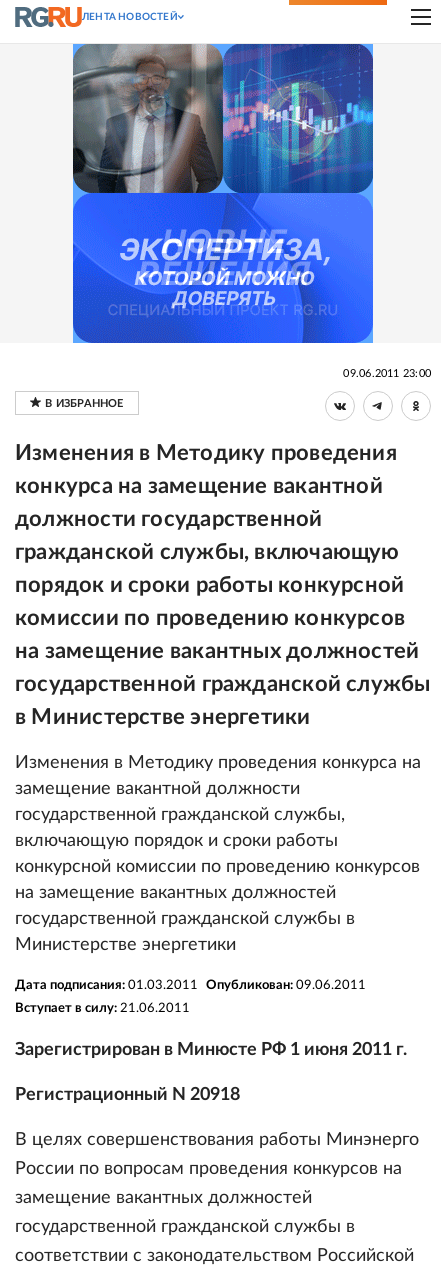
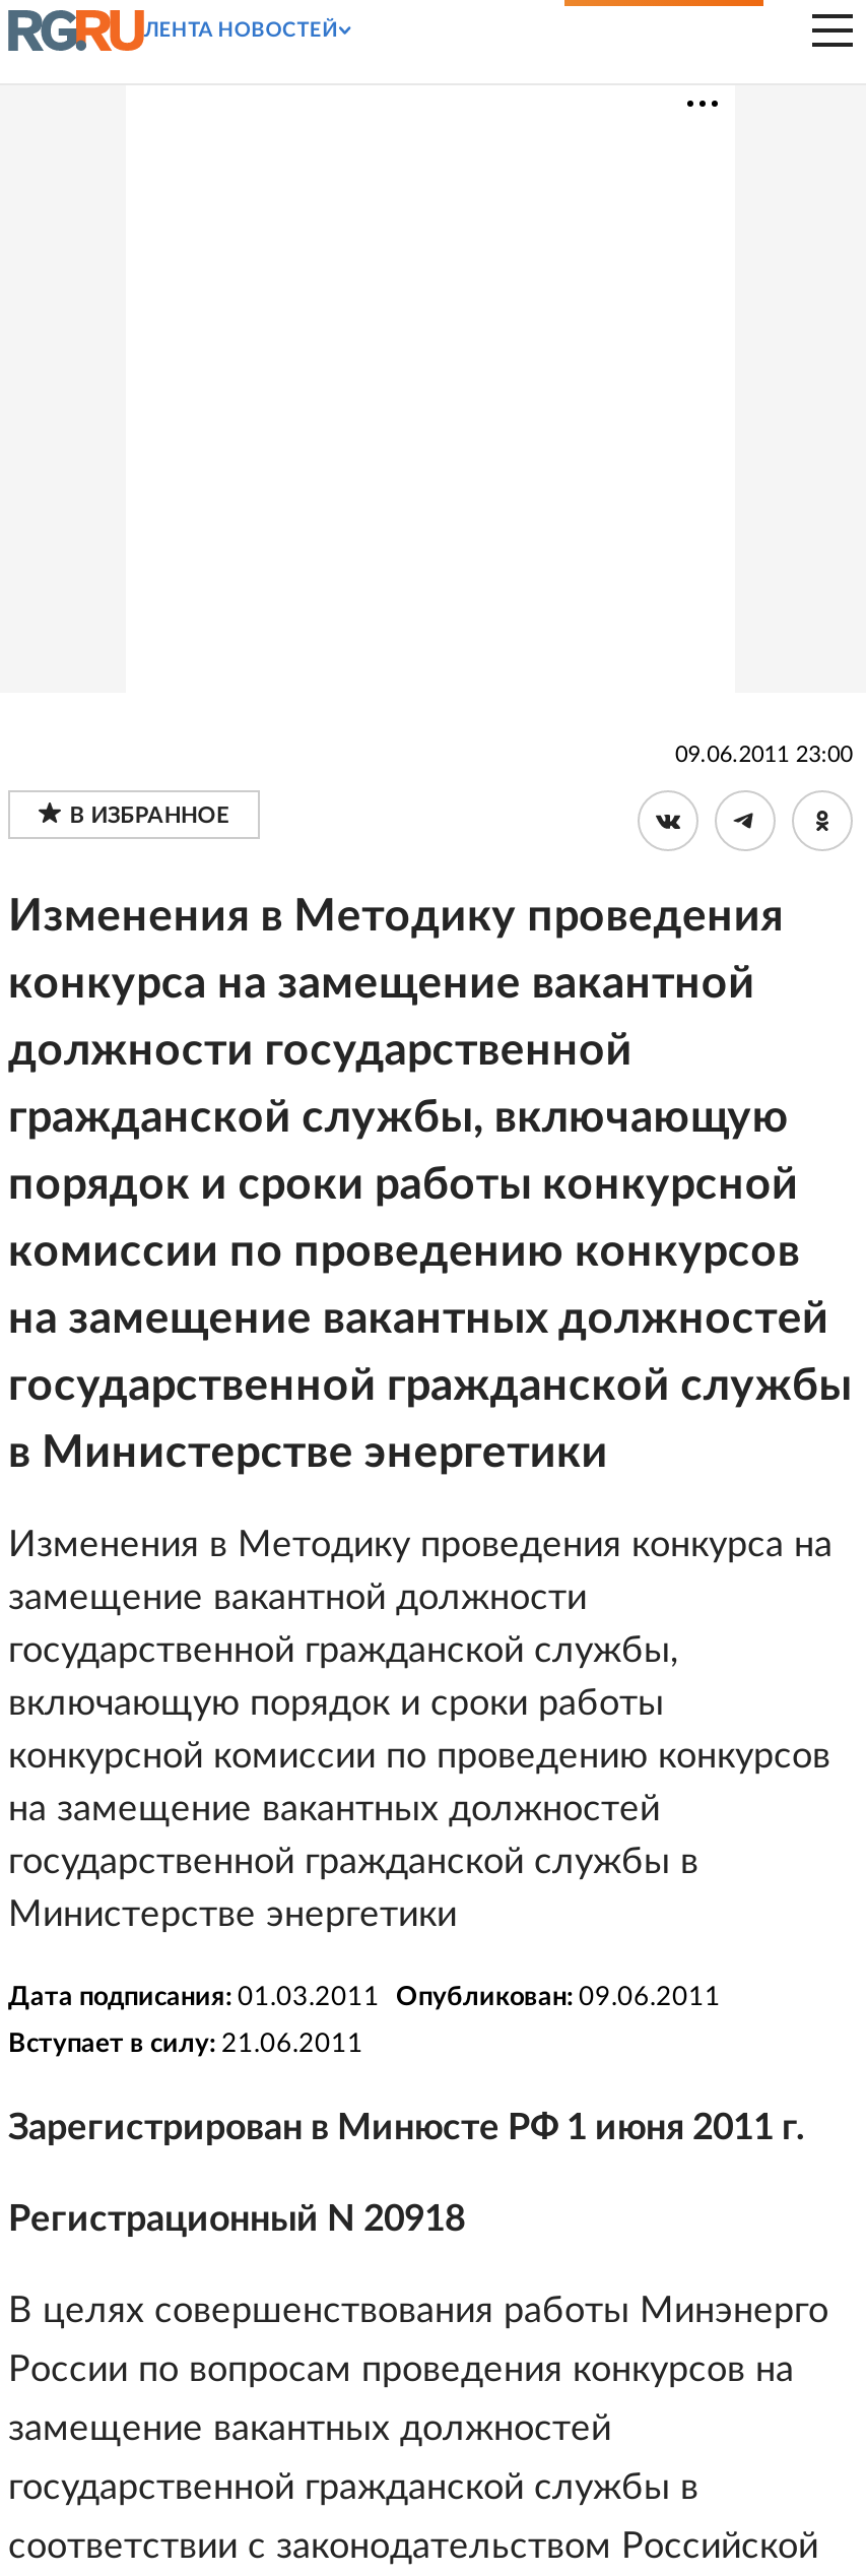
- [image]
